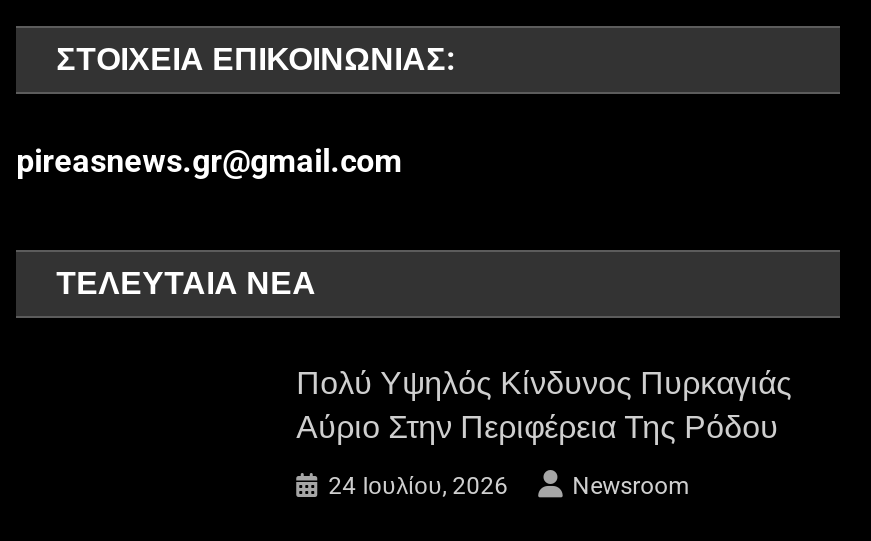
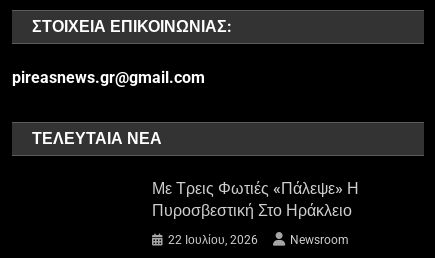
- Πολύ Υψηλός Κίνδυνος Πυρκαγιάς
- Αύριο Στην Περιφέρεια Της Ρόδου
+ Με Τρεις Φωτιές «πάλεψε» Η
+ Πυροσβεστική Στο Ηράκλειο

- 24 Ιουλίου, 2026
+ 22 Ιουλίου, 2026
